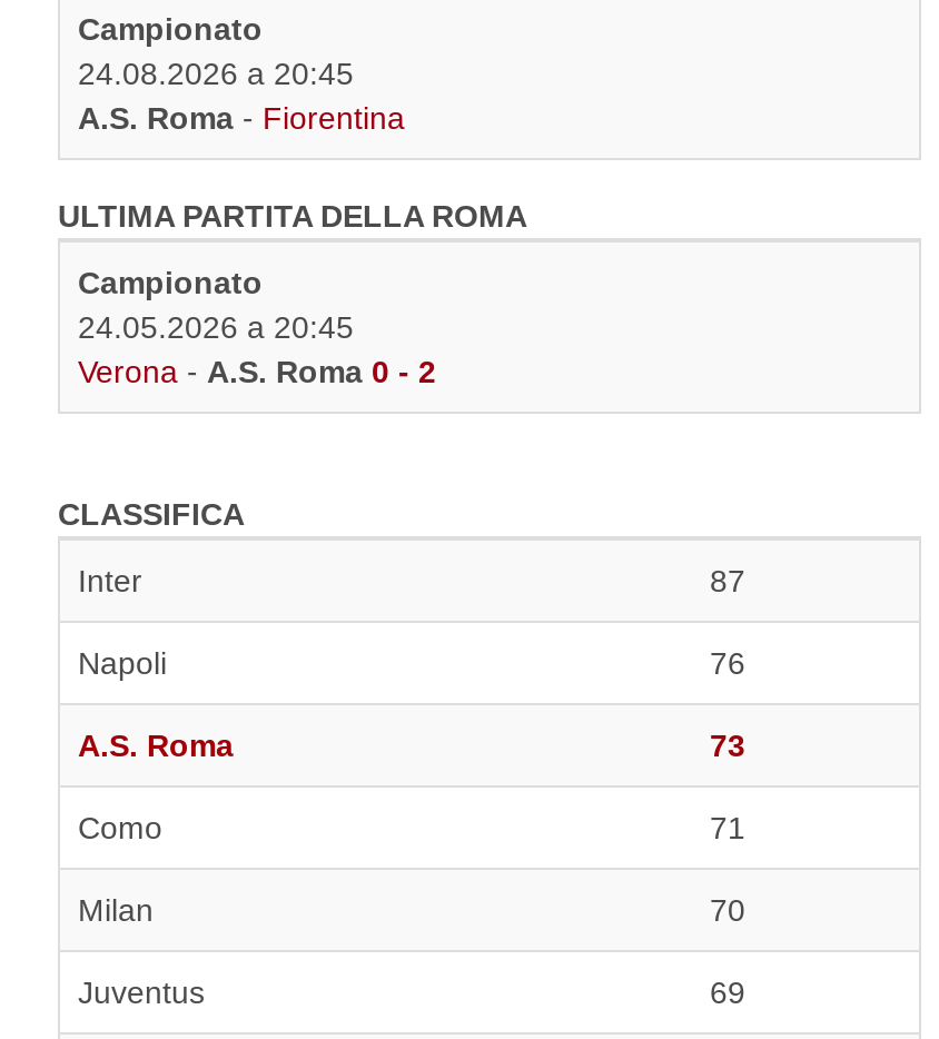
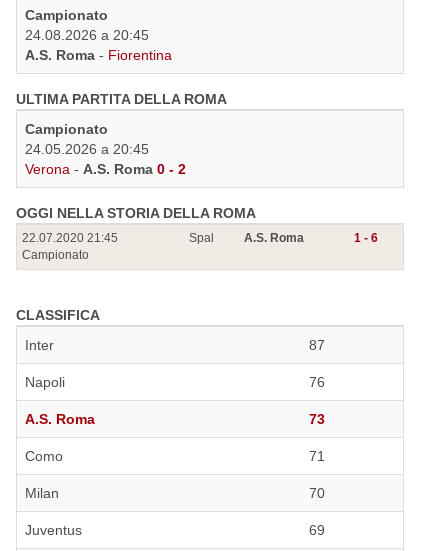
+ OGGI NELLA STORIA DELLA ROMA
+ 22.07.2020 21:45
+ Campionato

+ Spal
+ A.S. Roma
+ 1 - 6
